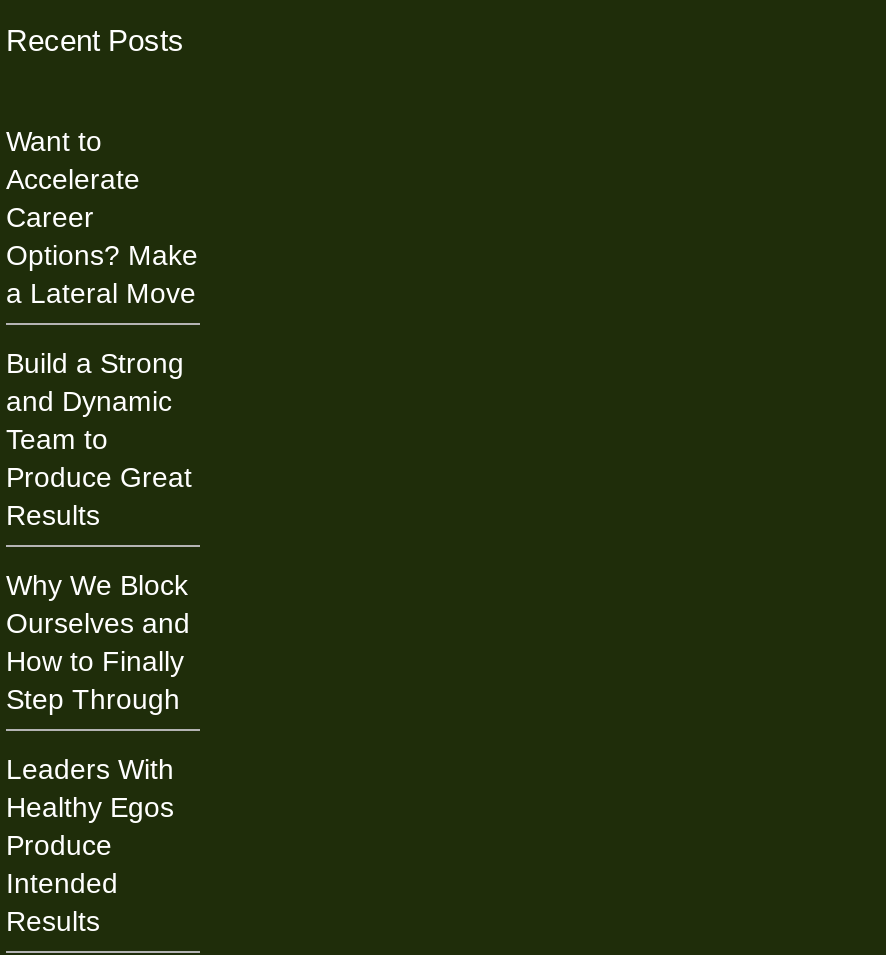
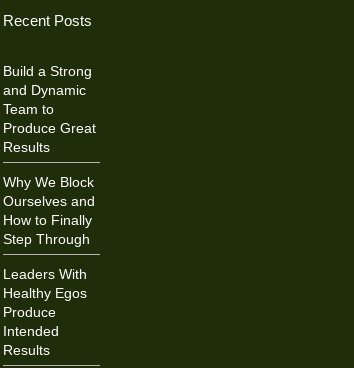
- Want to
- Accelerate
- Career
- Options? Make
- a Lateral Move
